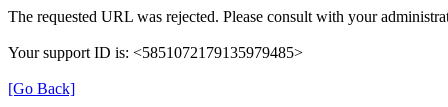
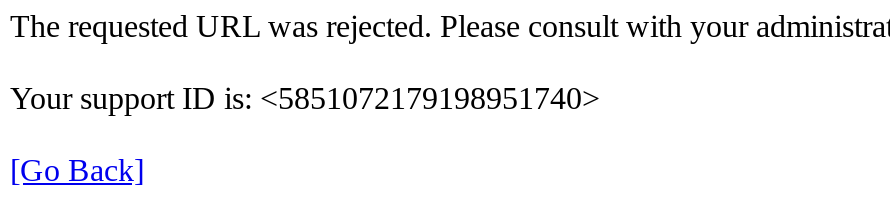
- Your support ID is: <5851072179135979485>
+ Your support ID is: <5851072179198951740>
